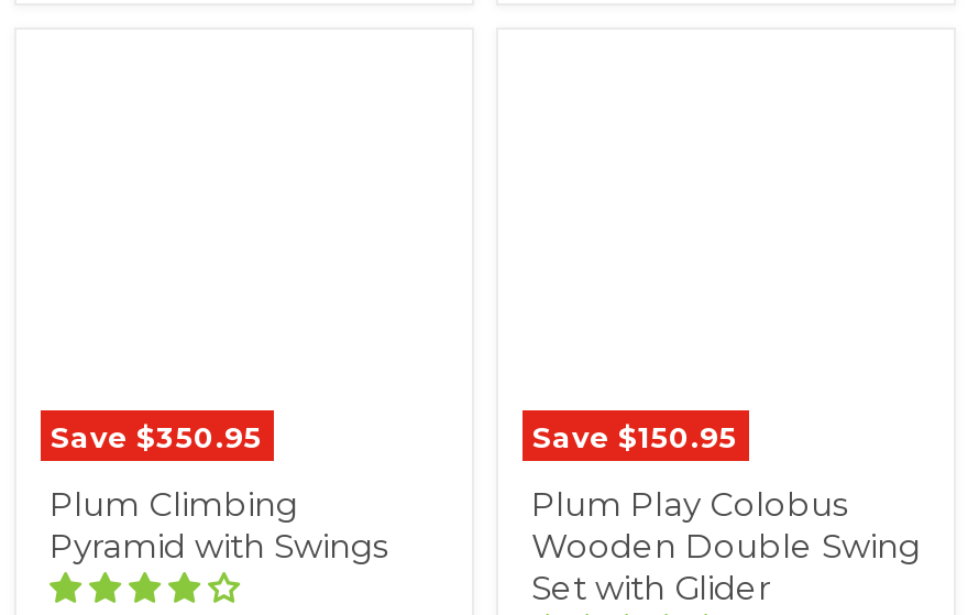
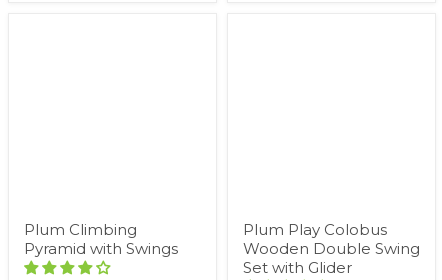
- Save $350.95

- Save $150.95
